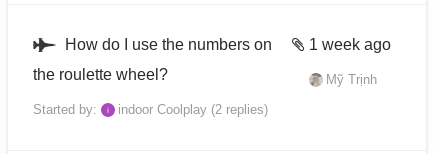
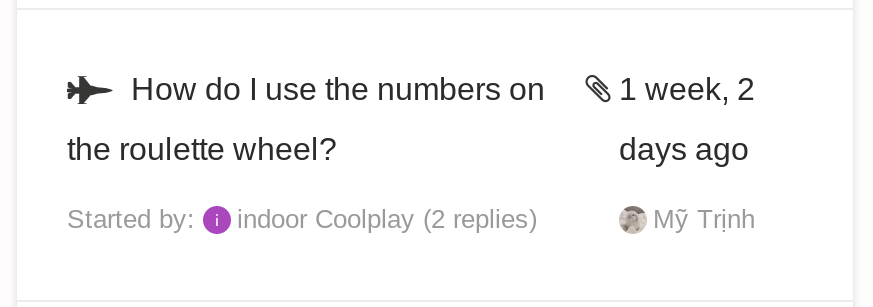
- 1 week ago
+ 1 week, 2
+ days ago

moved down: Mỹ Trịnh
